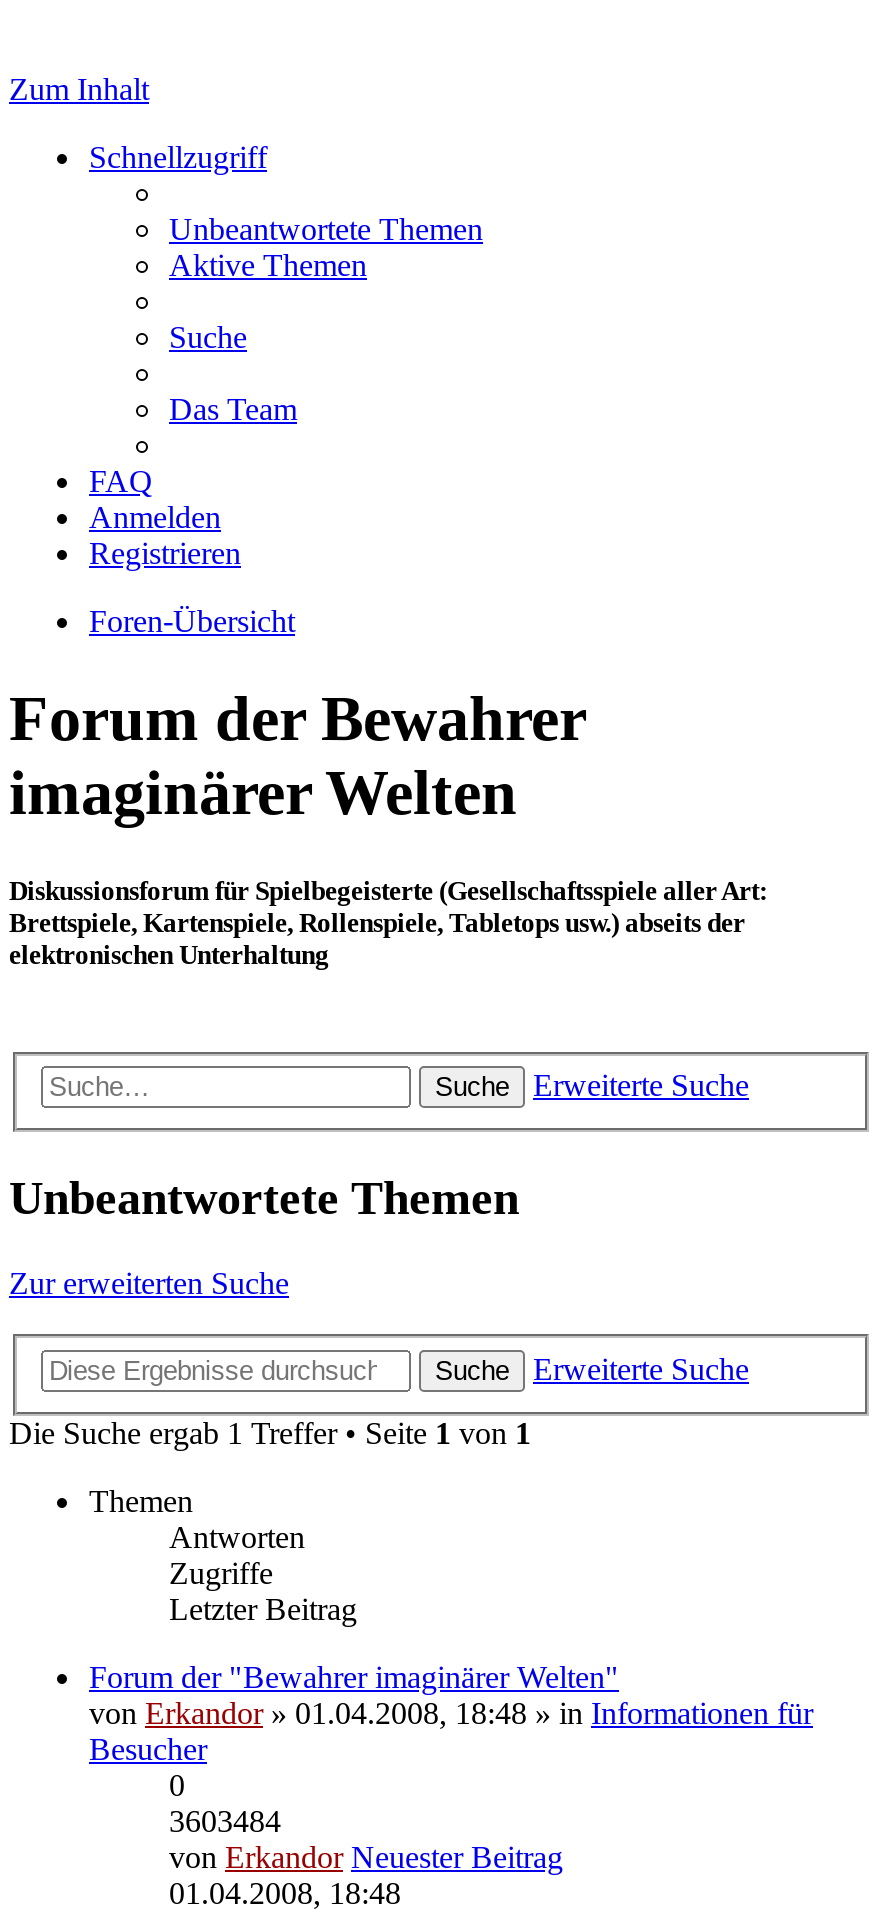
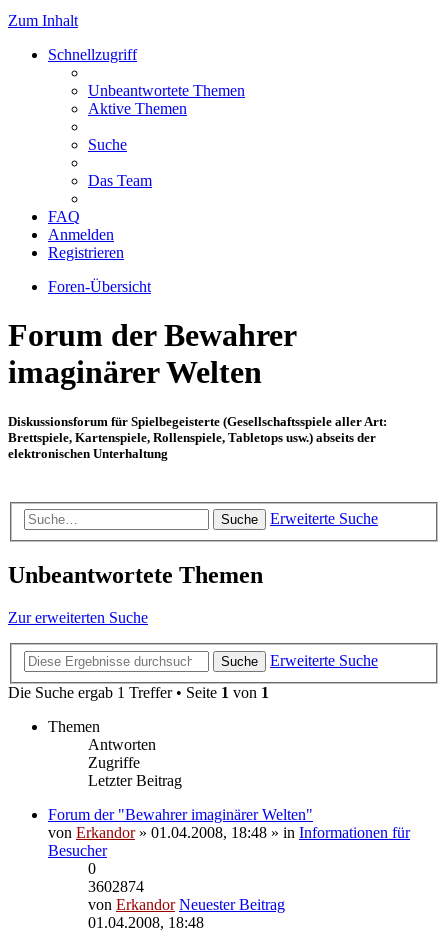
- 3603484
+ 3602874
